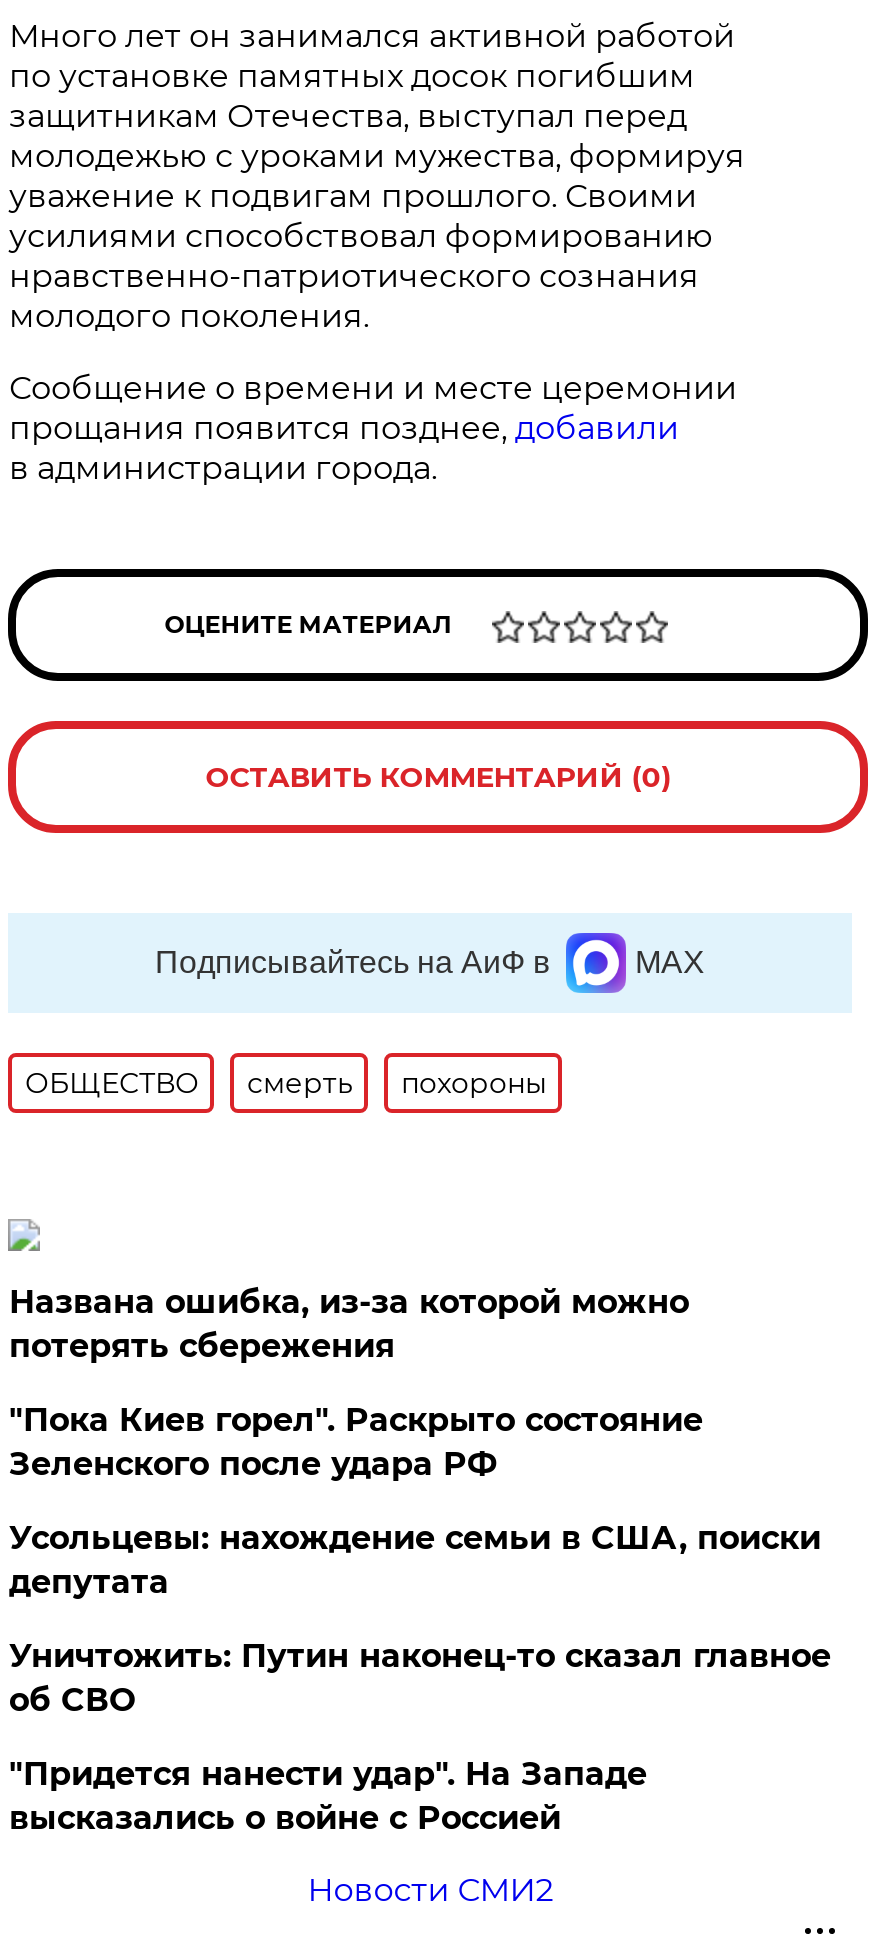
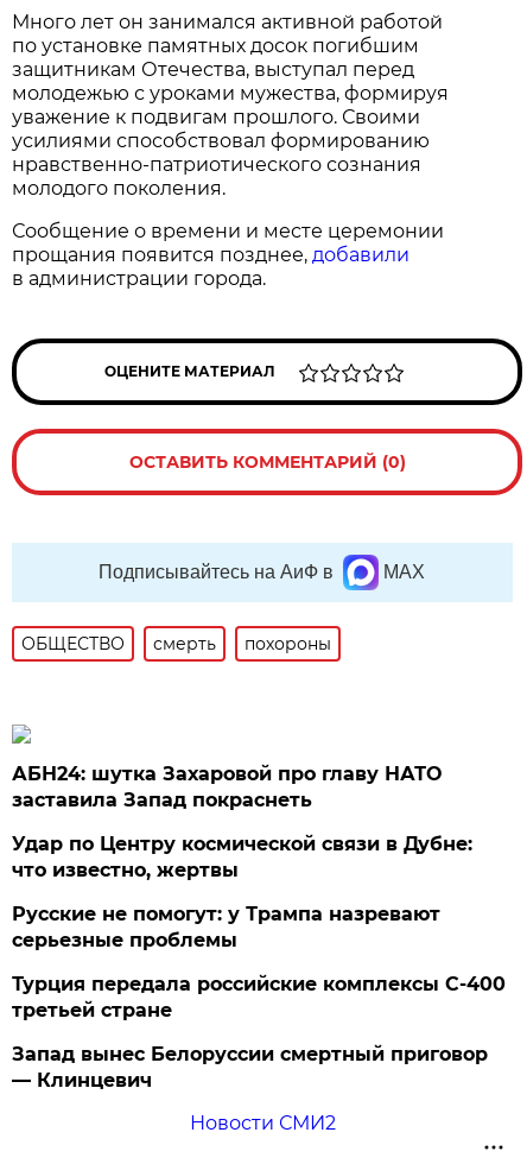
- Названа ошибка, из-за которой можно
- потерять сбережения
+ АБН24: шутка Захаровой про главу НАТО
+ заставила Запад покраснеть

- "Пока Киев горел". Раскрыто состояние
- Зеленского после удара РФ
+ Удар по Центру космической связи в Дубне:
+ что известно, жертвы

- Усольцевы: нахождение семьи в США, поиски
- депутата
+ Русские не помогут: у Трампа назревают
+ серьезные проблемы

- Уничтожить: Путин наконец-то сказал главное
- об СВО
+ Турция передала российские комплексы С-400
+ третьей стране

- "Придется нанести удар". На Западе
- высказались о войне с Россией
+ Запад вынес Белоруссии смертный приговор
+ — Клинцевич
